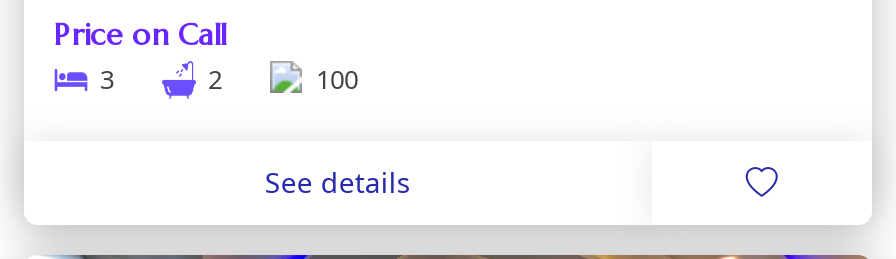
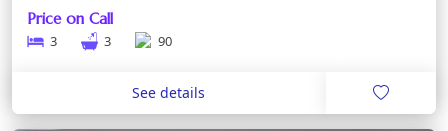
- 2
+ 3

- 100
+ 90
